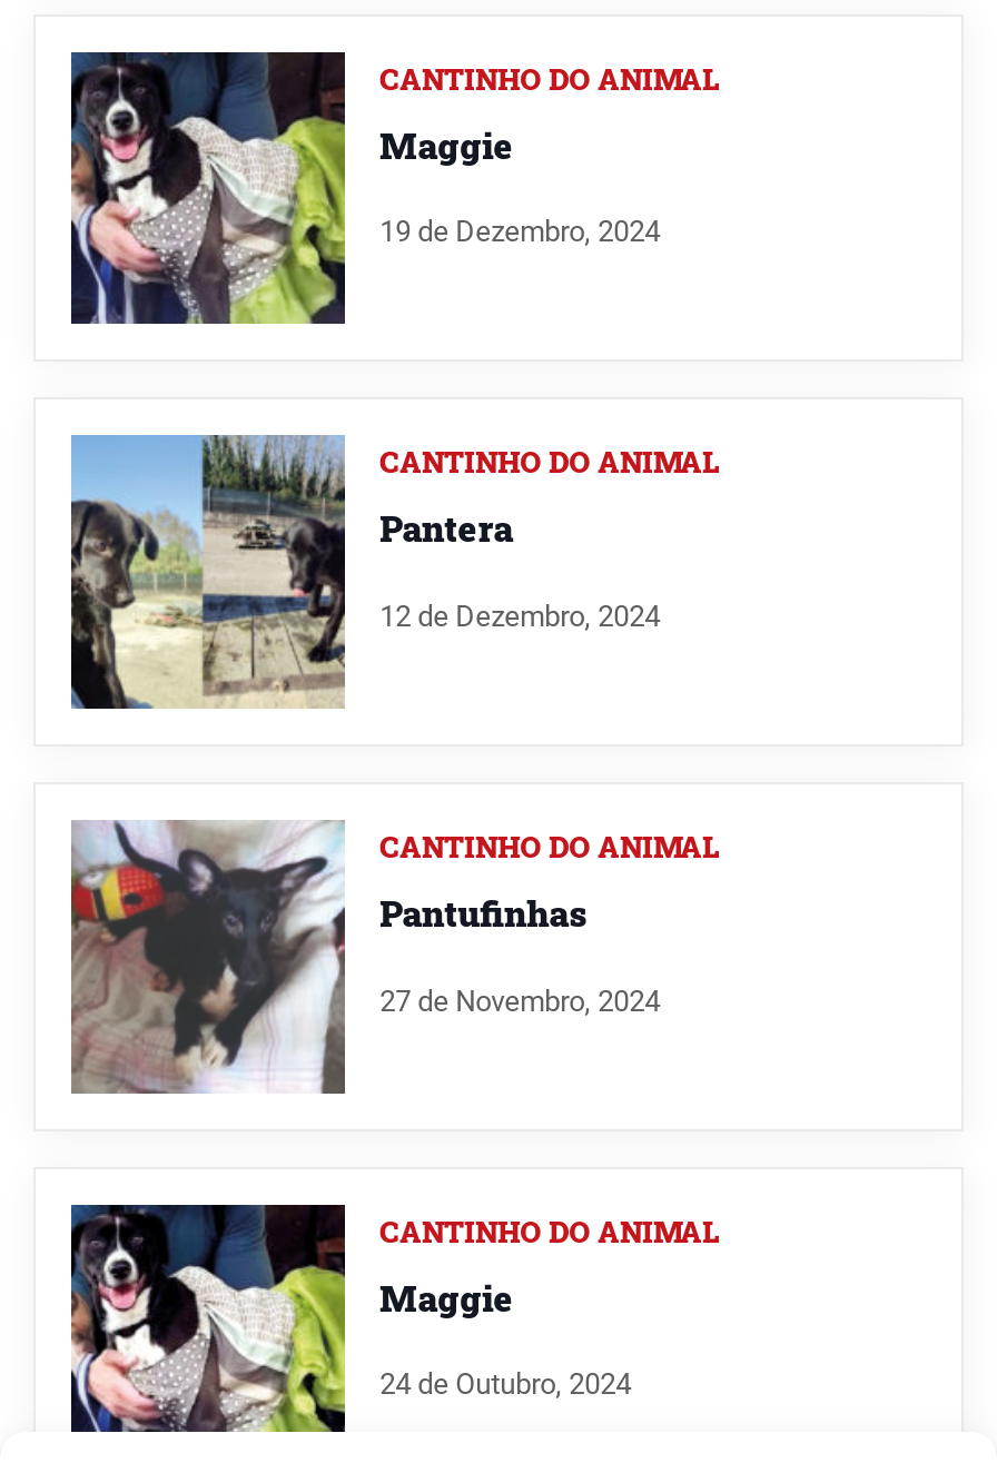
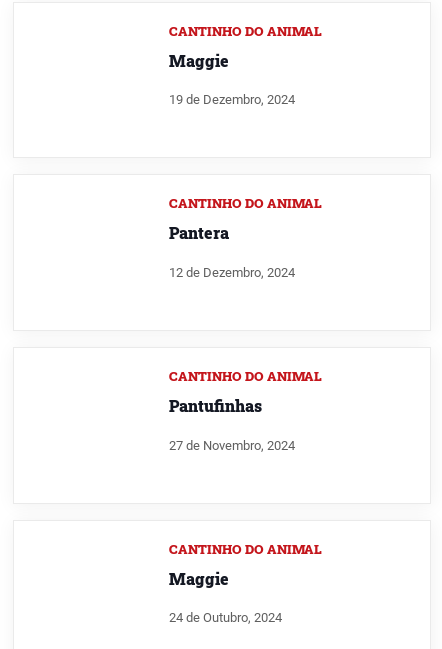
- [image]

- [image]

- [image]

- [image]
